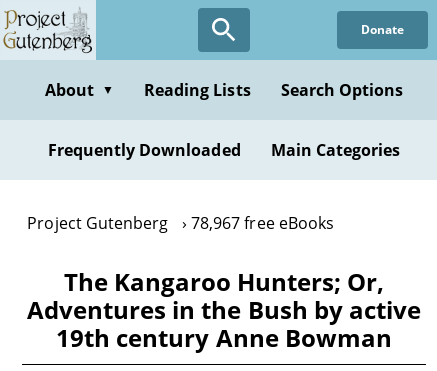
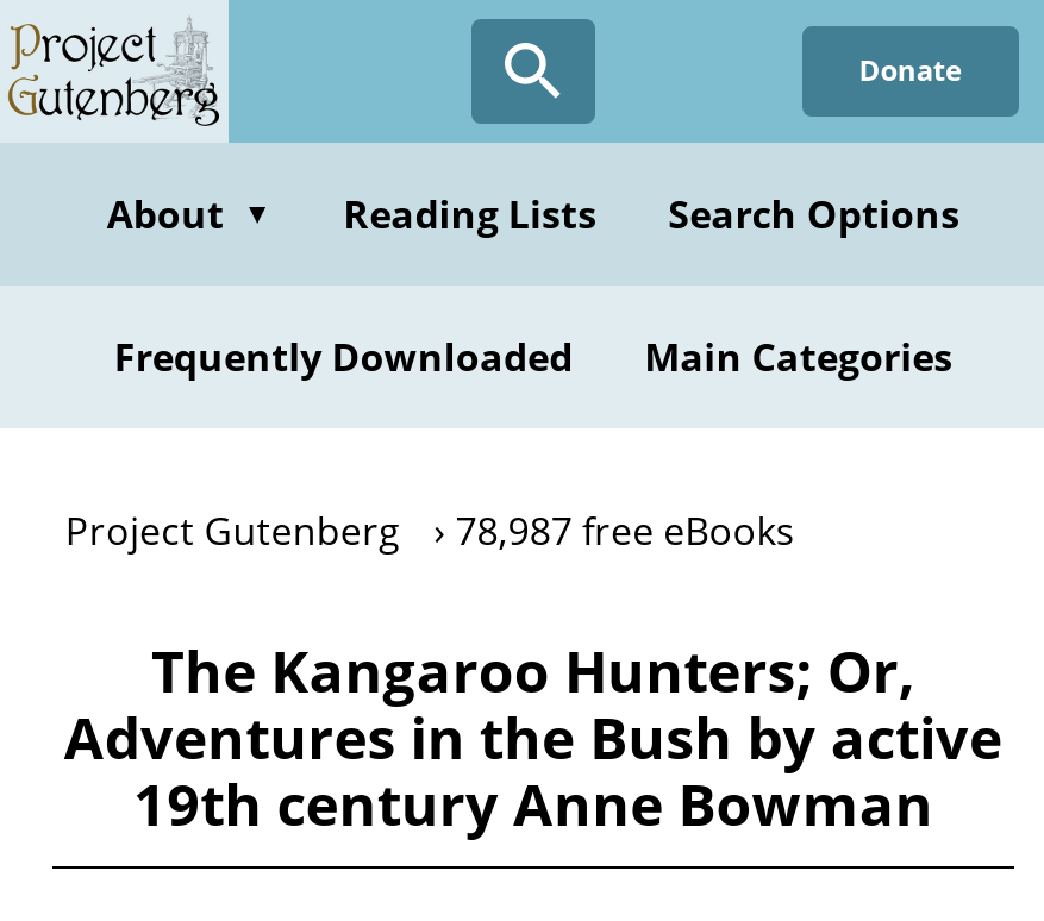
- Project Gutenberg 78,967 free eBooks
+ Project Gutenberg 78,987 free eBooks
